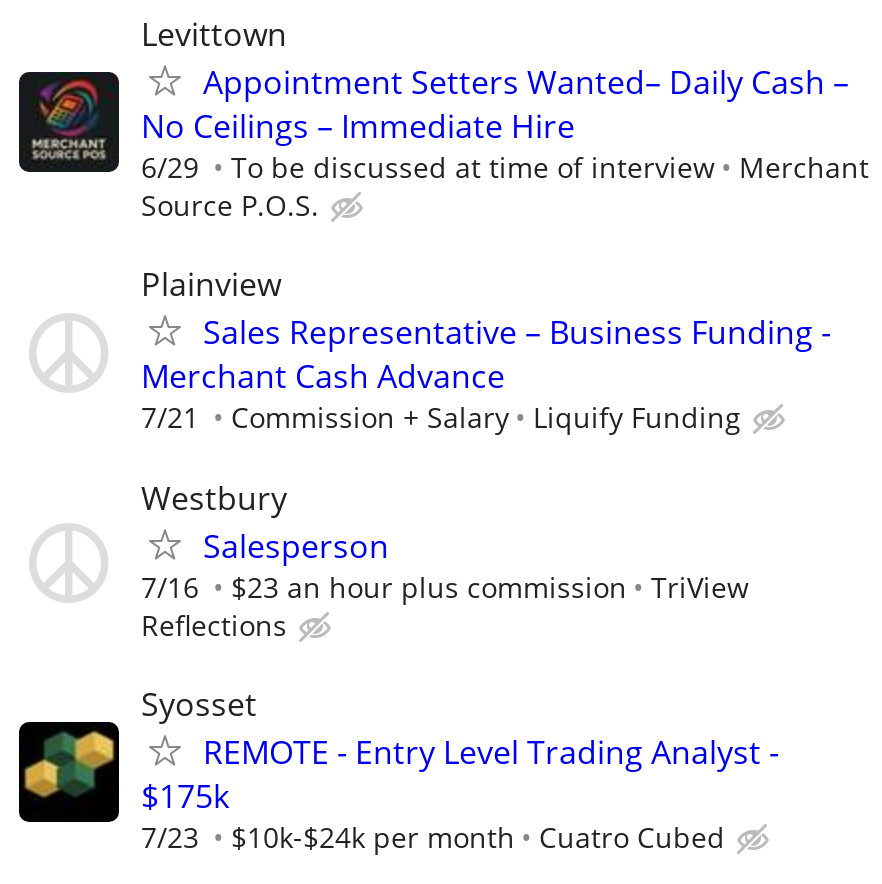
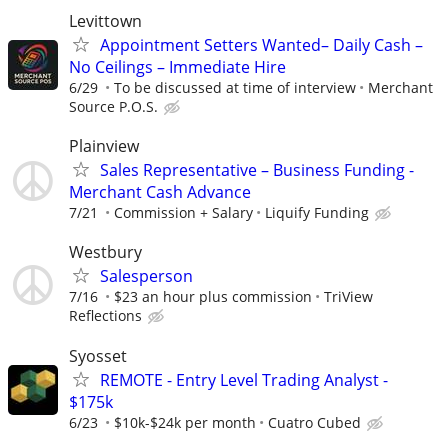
- 7/23 $10k-$24k per month Cuatro Cubed
+ 6/23 $10k-$24k per month Cuatro Cubed
